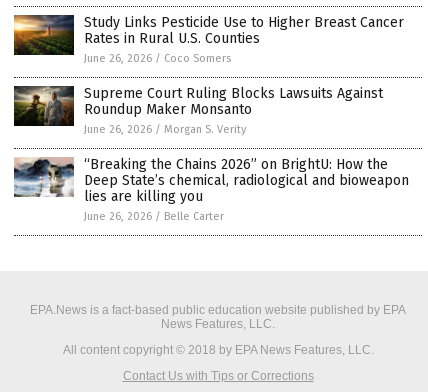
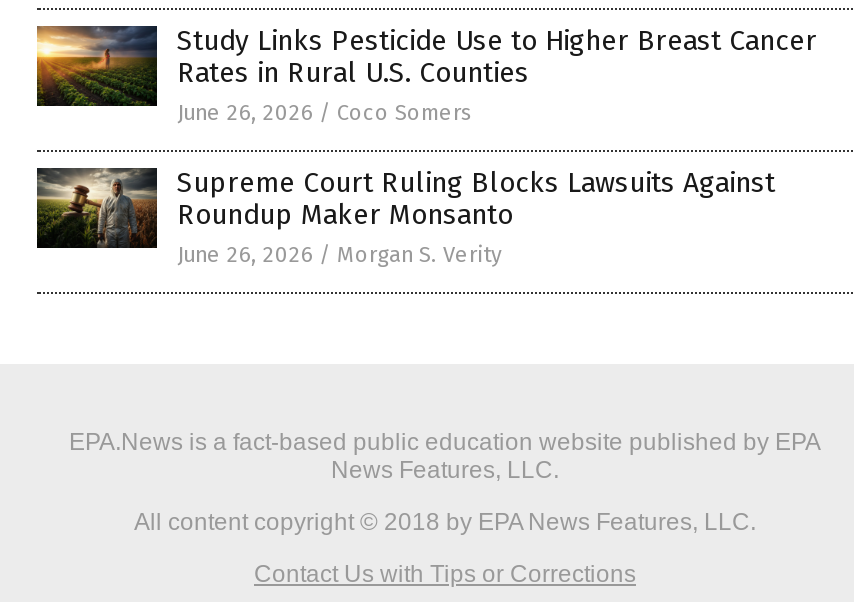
- [image]
- “Breaking the Chains 2026” on BrightU: How the
- Deep State’s chemical, radiological and bioweapon
- lies are killing you
- June 26, 2026 / Belle Carter
